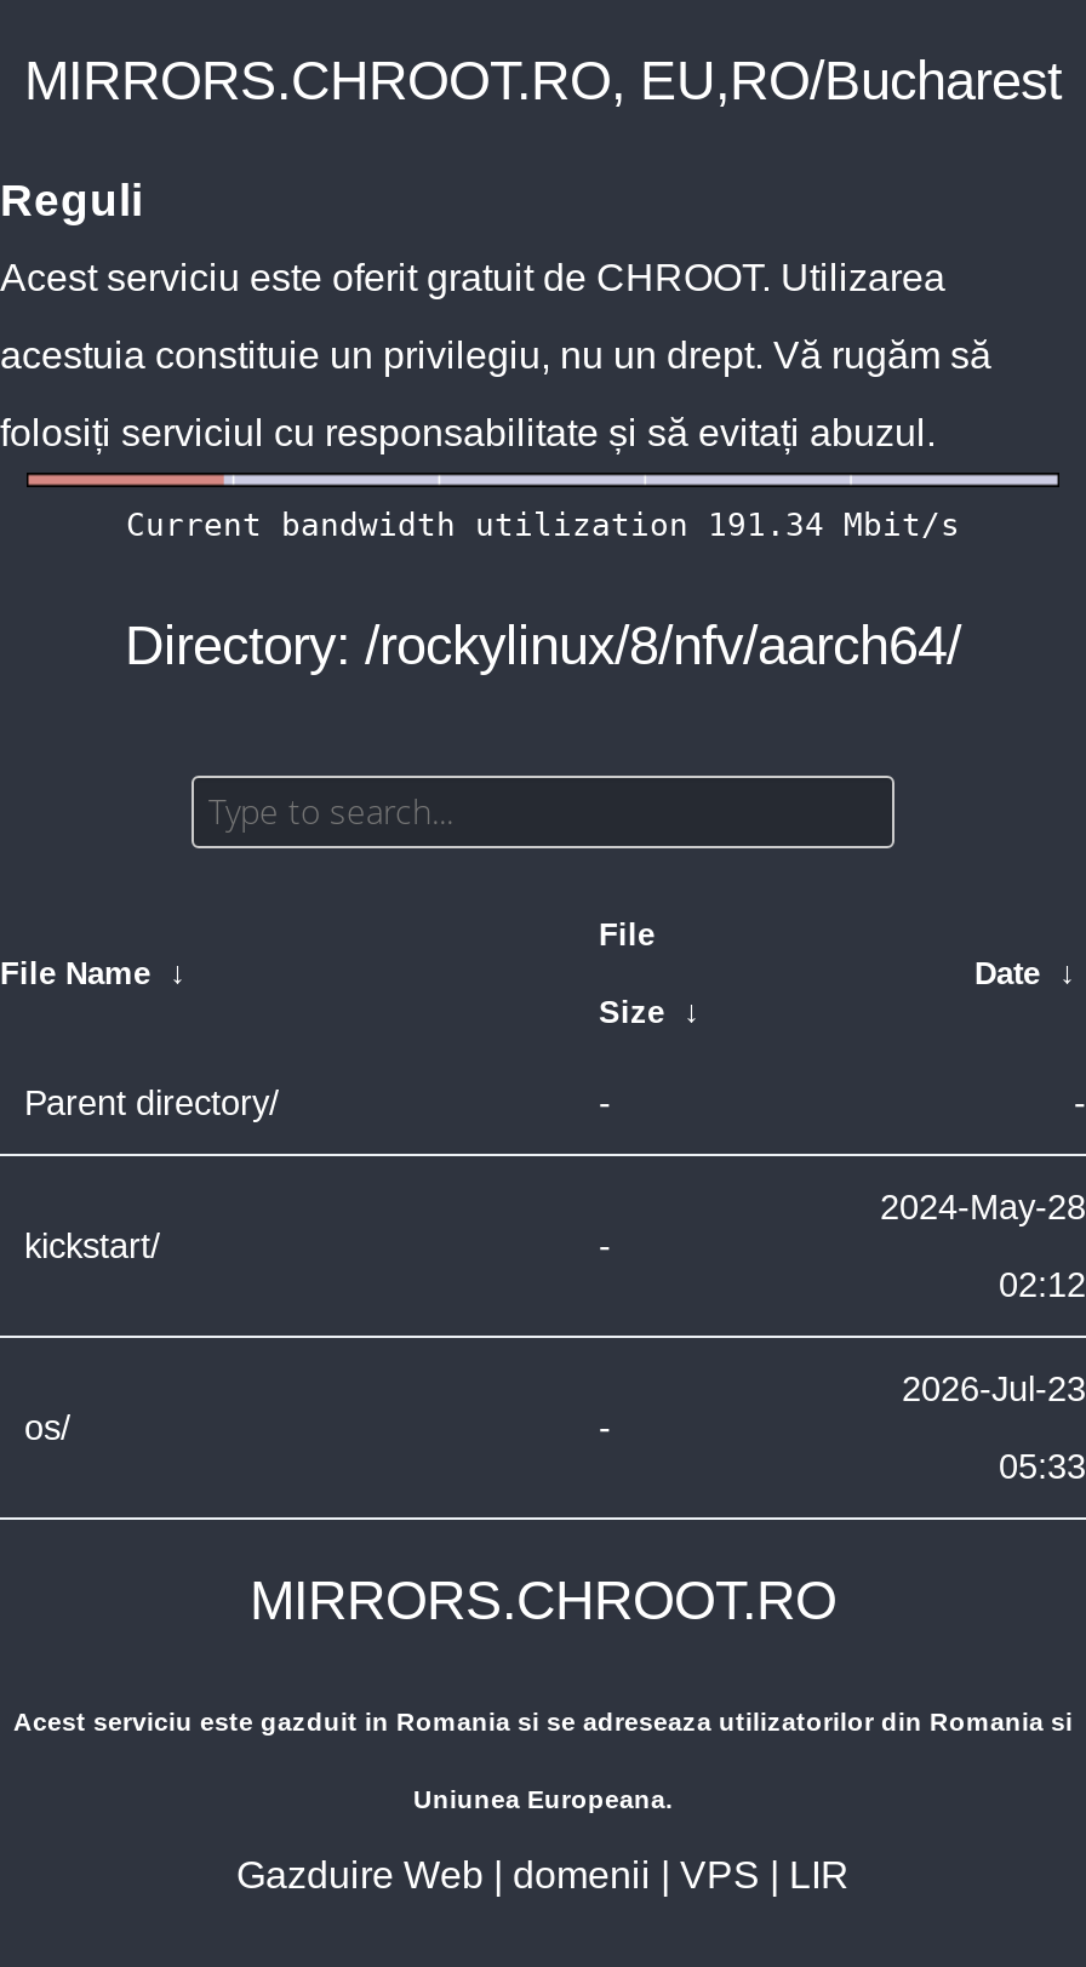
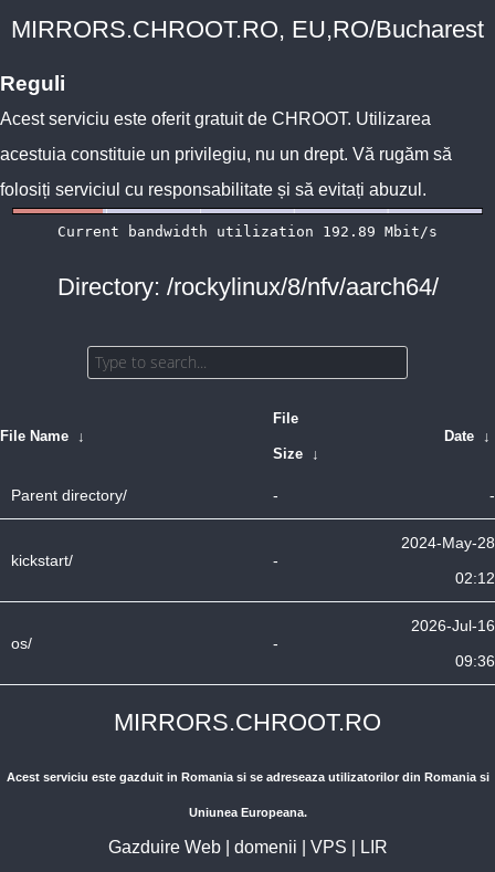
- 2026-Jul-23
+ 2026-Jul-16

- 05:33
+ 09:36
